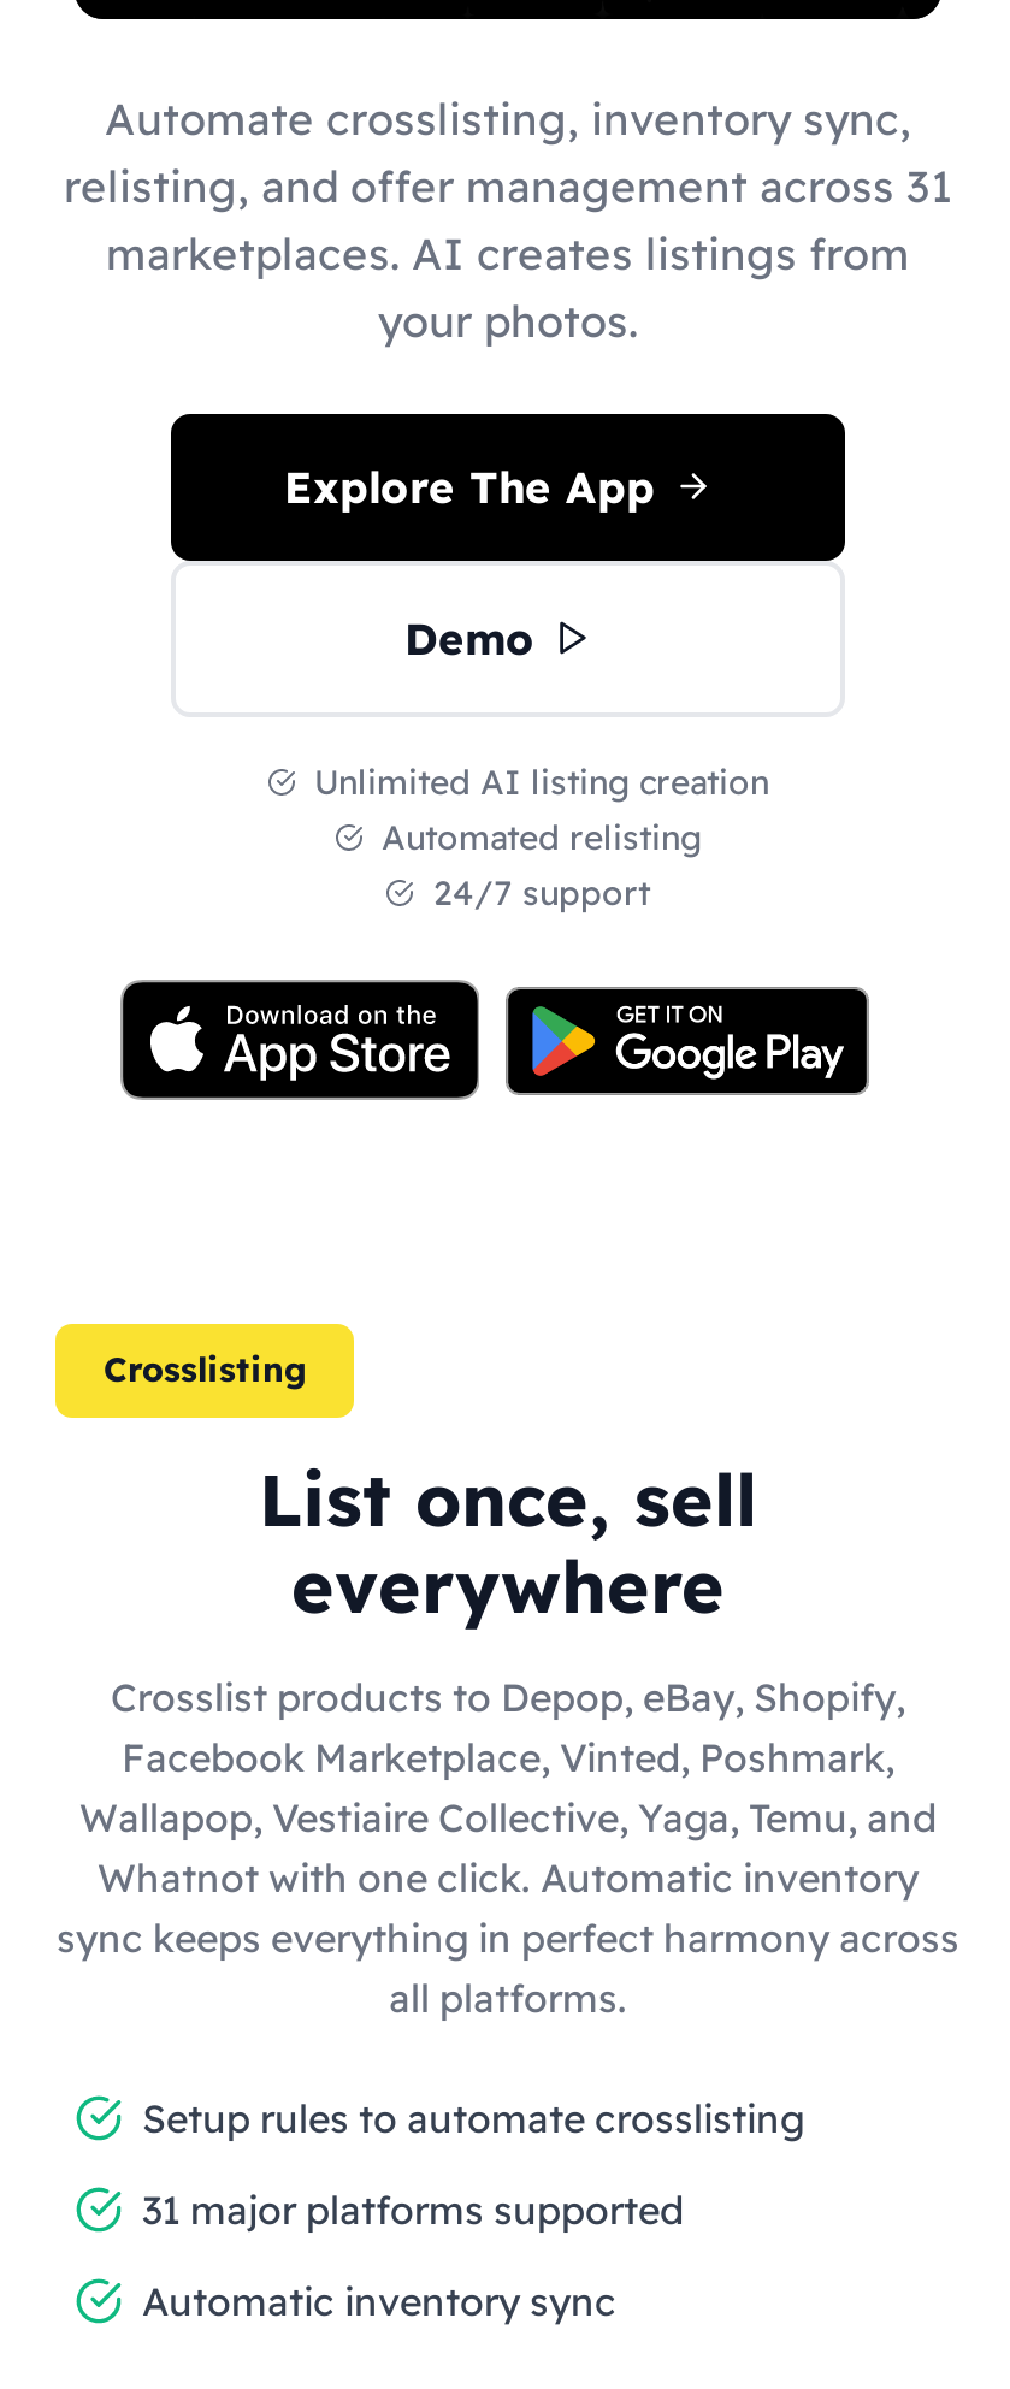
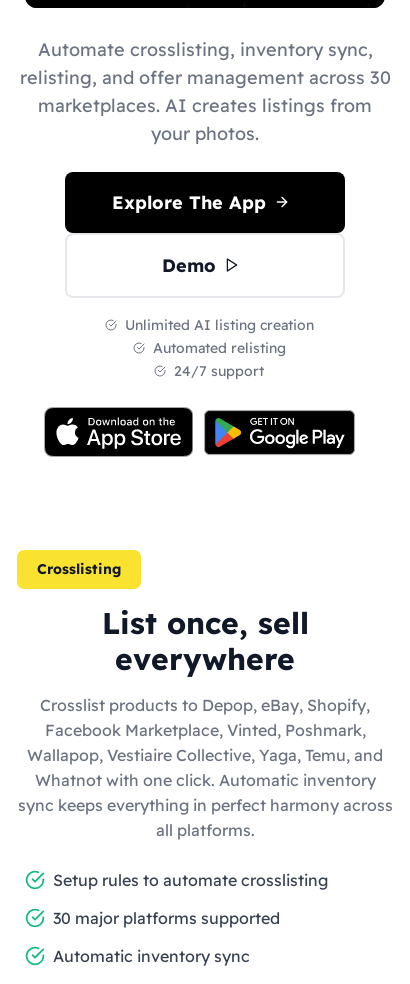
- relisting, and offer management across 31
+ relisting, and offer management across 30

- 31 major platforms supported
+ 30 major platforms supported
